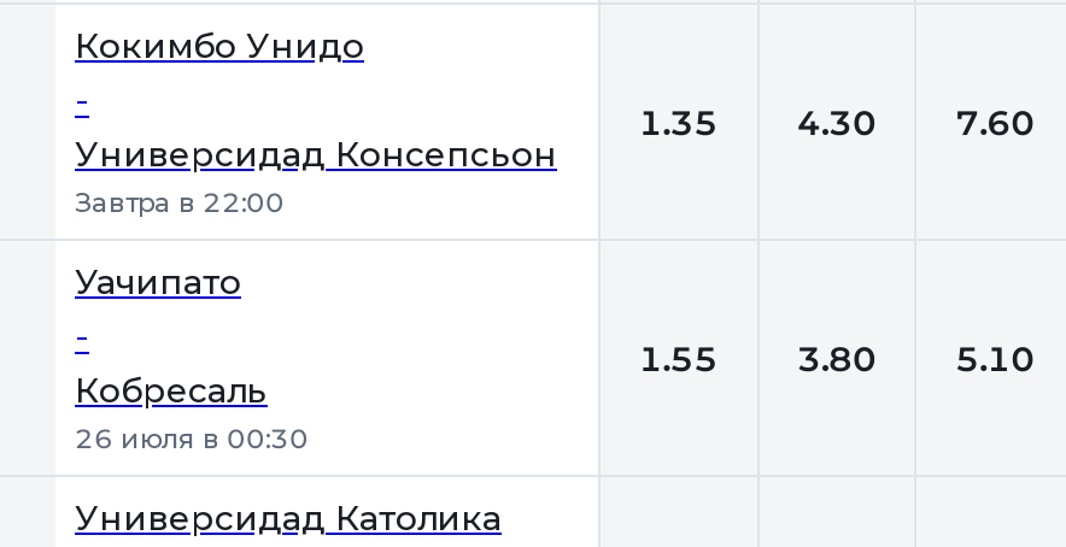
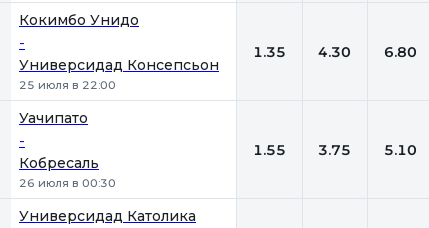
- 1.35 4.30 7.60
+ 1.35 4.30 6.80

- Завтра в 22:00
+ 25 июля в 22:00

- 1.55 3.80 5.10
+ 1.55 3.75 5.10
